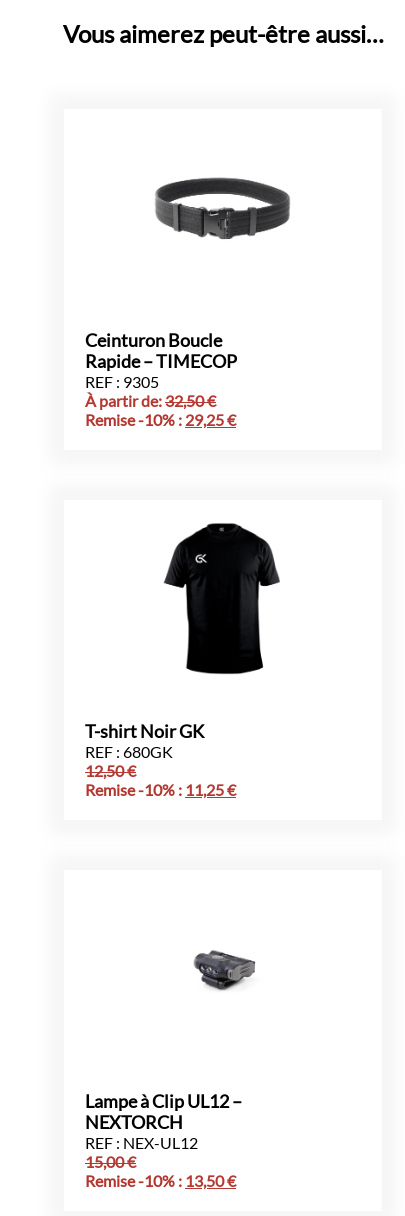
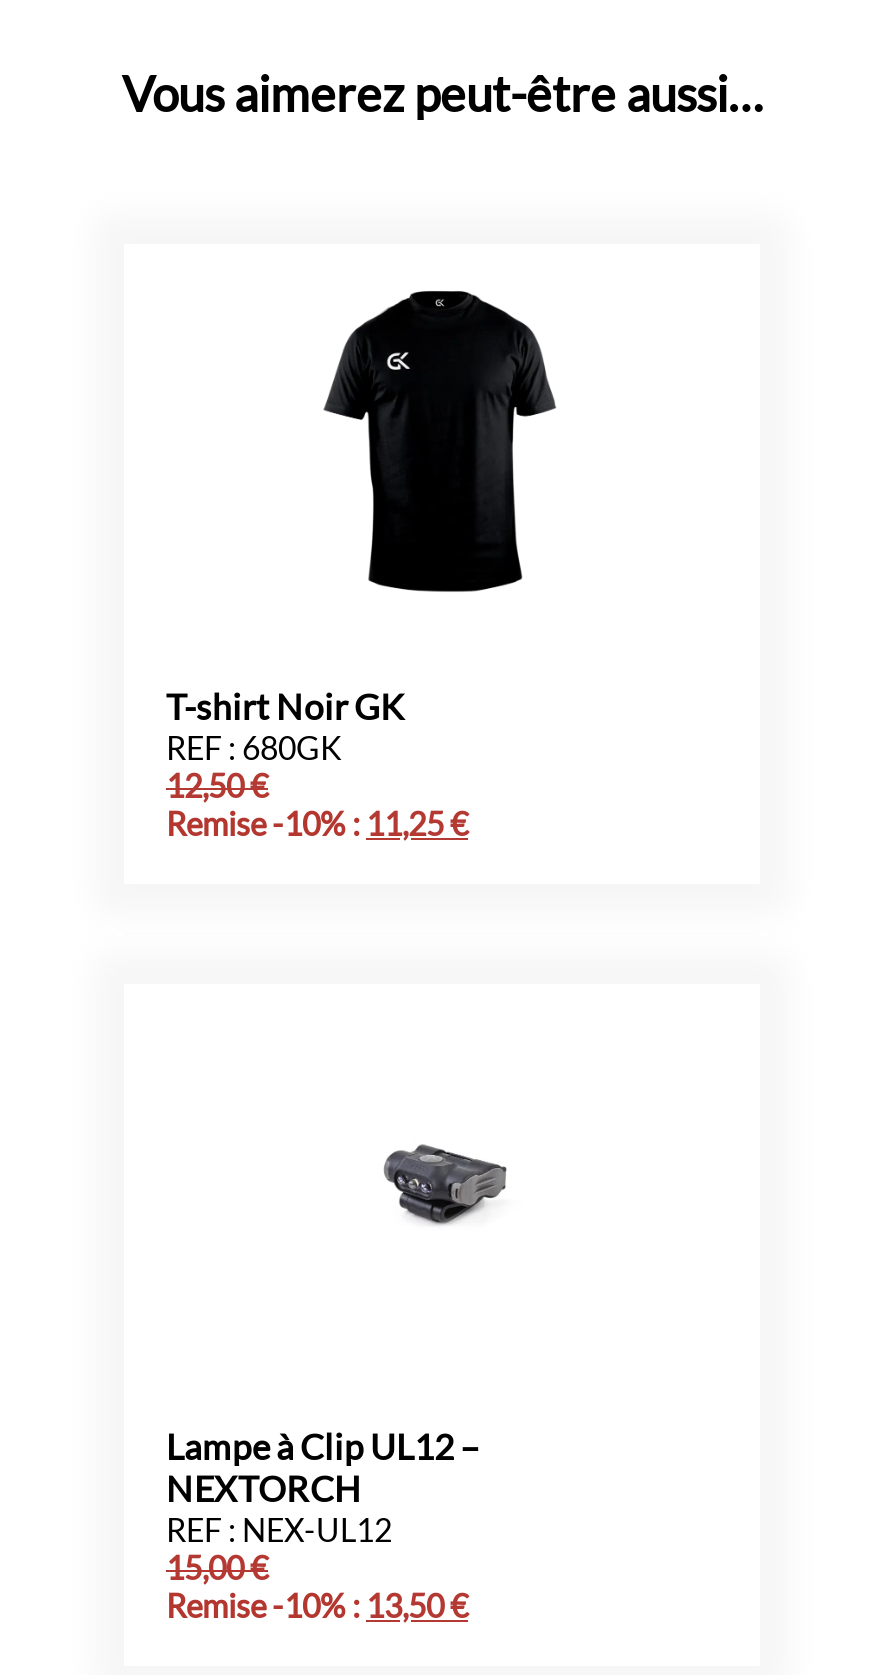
- [image]

- Ceinturon Boucle
- Rapide – TIMECOP
- REF : 9305
- À partir de:32,50€
- Remise -10% :29,25€
